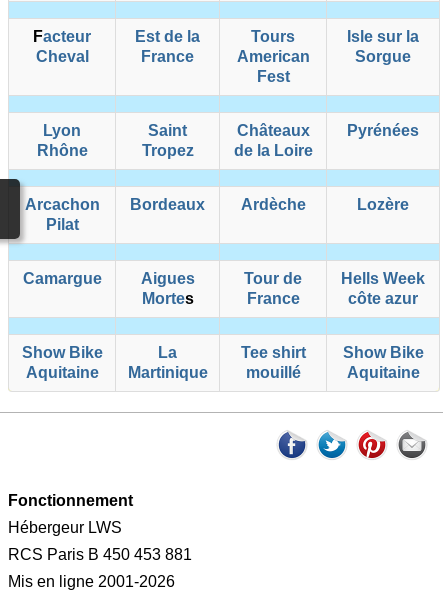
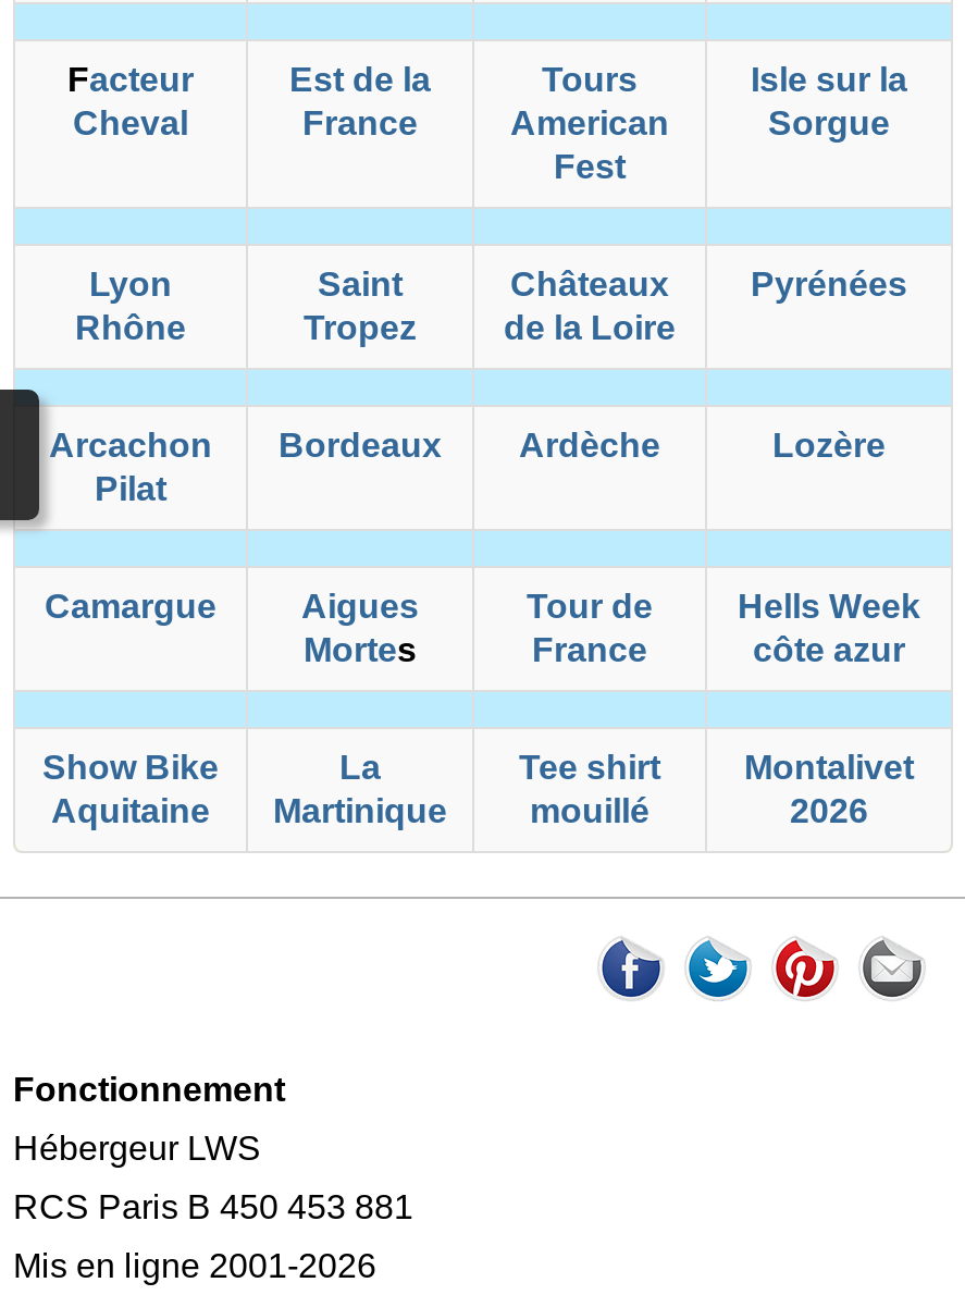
- Show Bike
- Aquitaine
+ Montalivet
+ 2026
